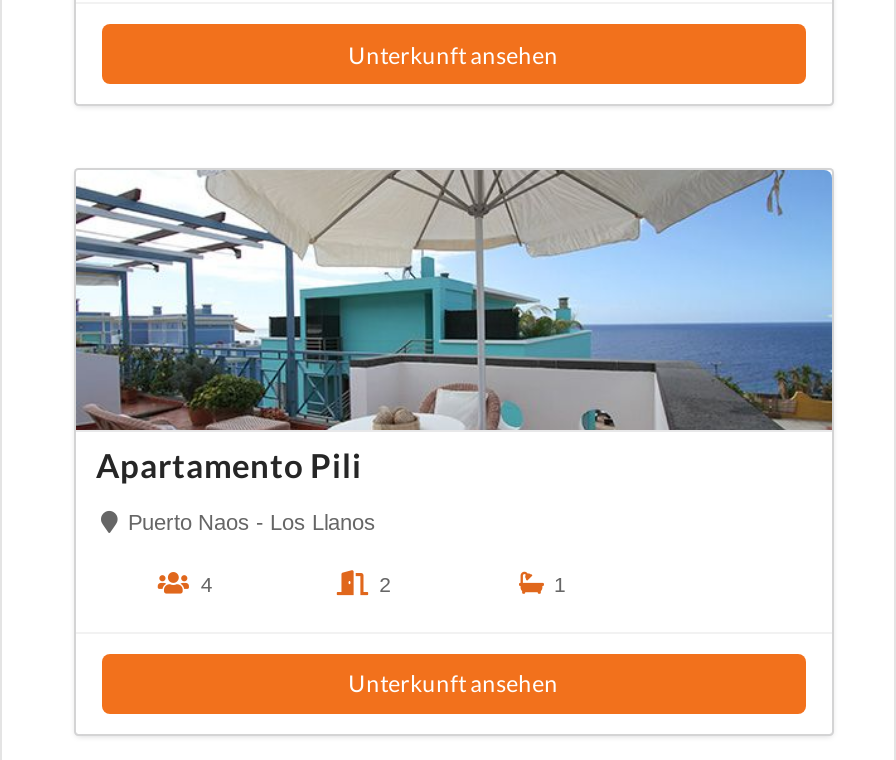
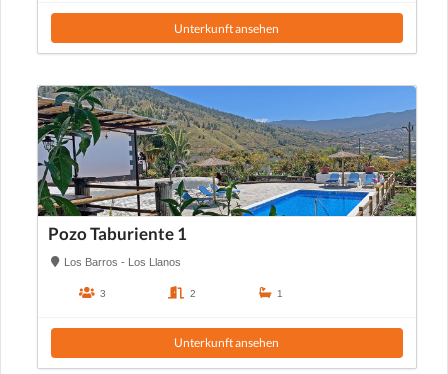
- [image]
- Apartamento Pili
+ [image]
+ Pozo Taburiente 1

- Puerto Naos - Los Llanos
+ Los Barros - Los Llanos

- 4
+ 3
